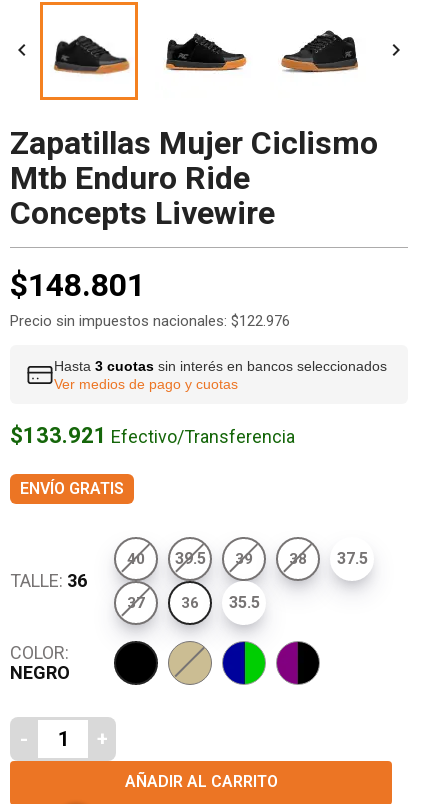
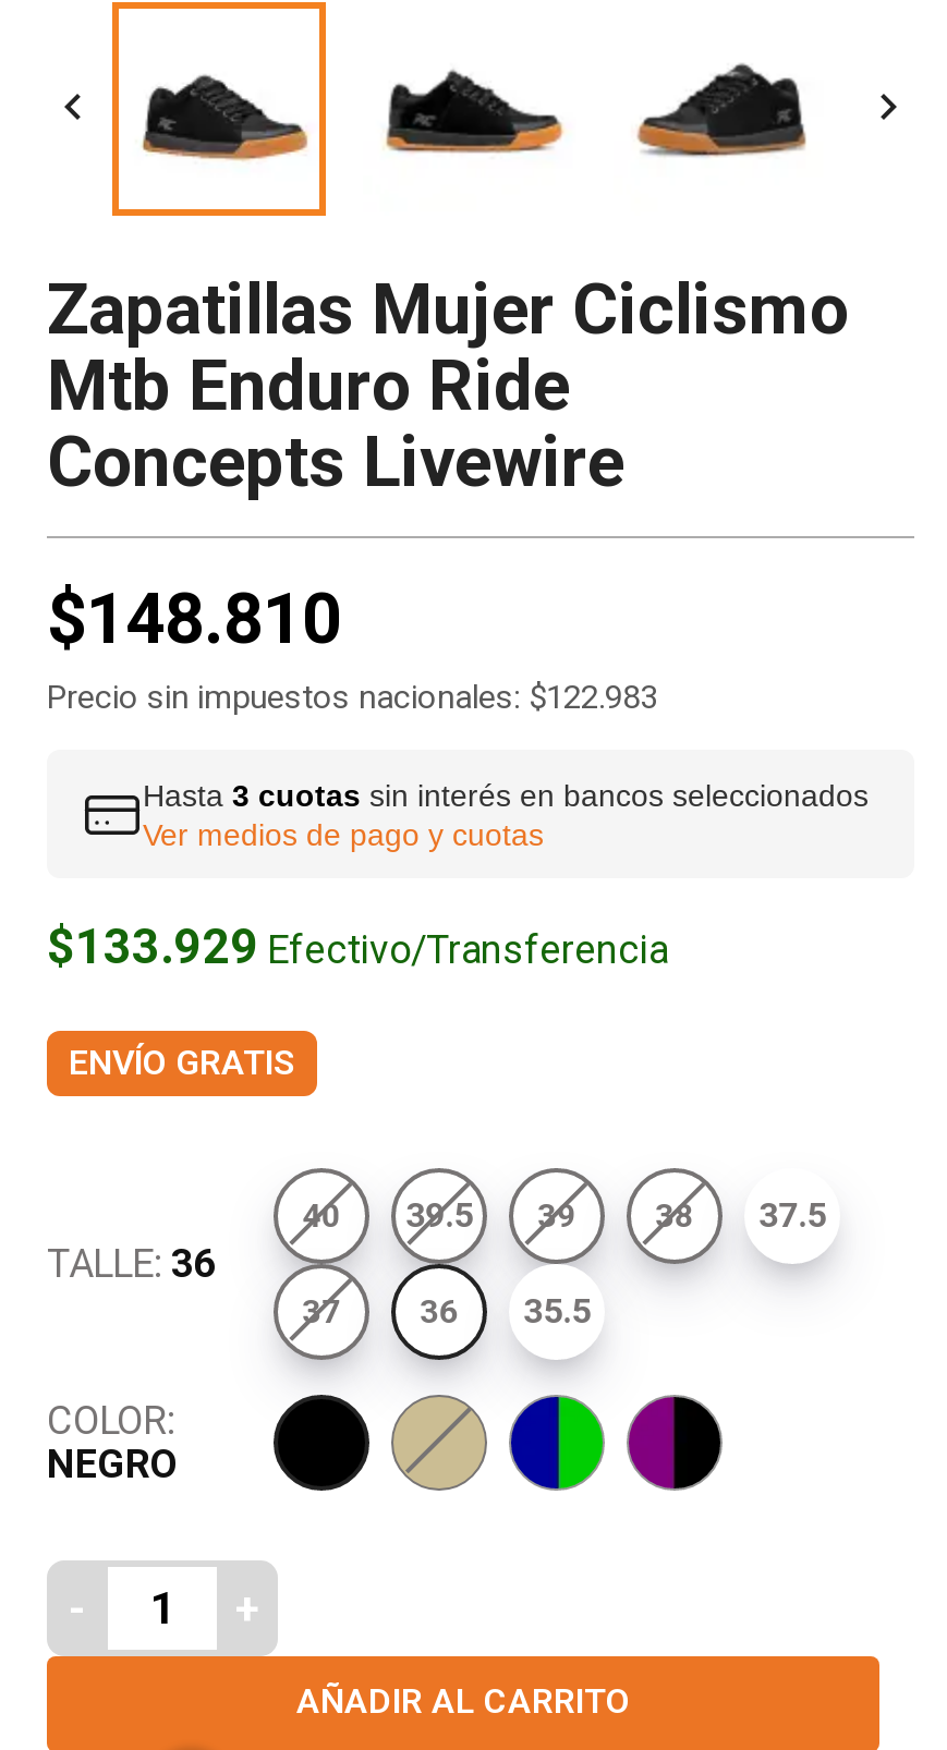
- $148.801
+ $148.810

- Precio sin impuestos nacionales: $122.976
+ Precio sin impuestos nacionales: $122.983

- $133.921 Efectivo/Transferencia
+ $133.929 Efectivo/Transferencia
